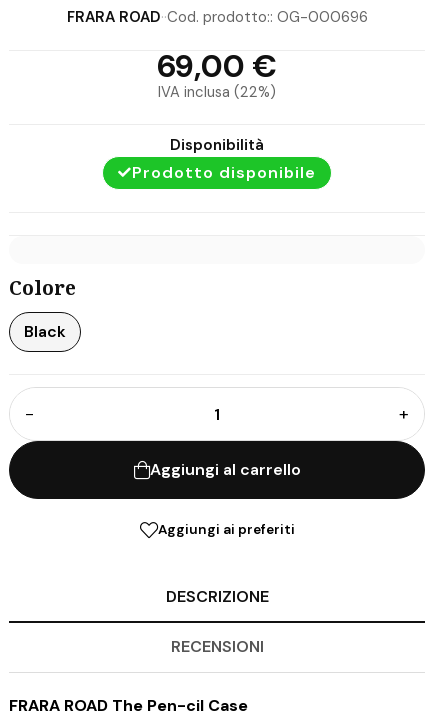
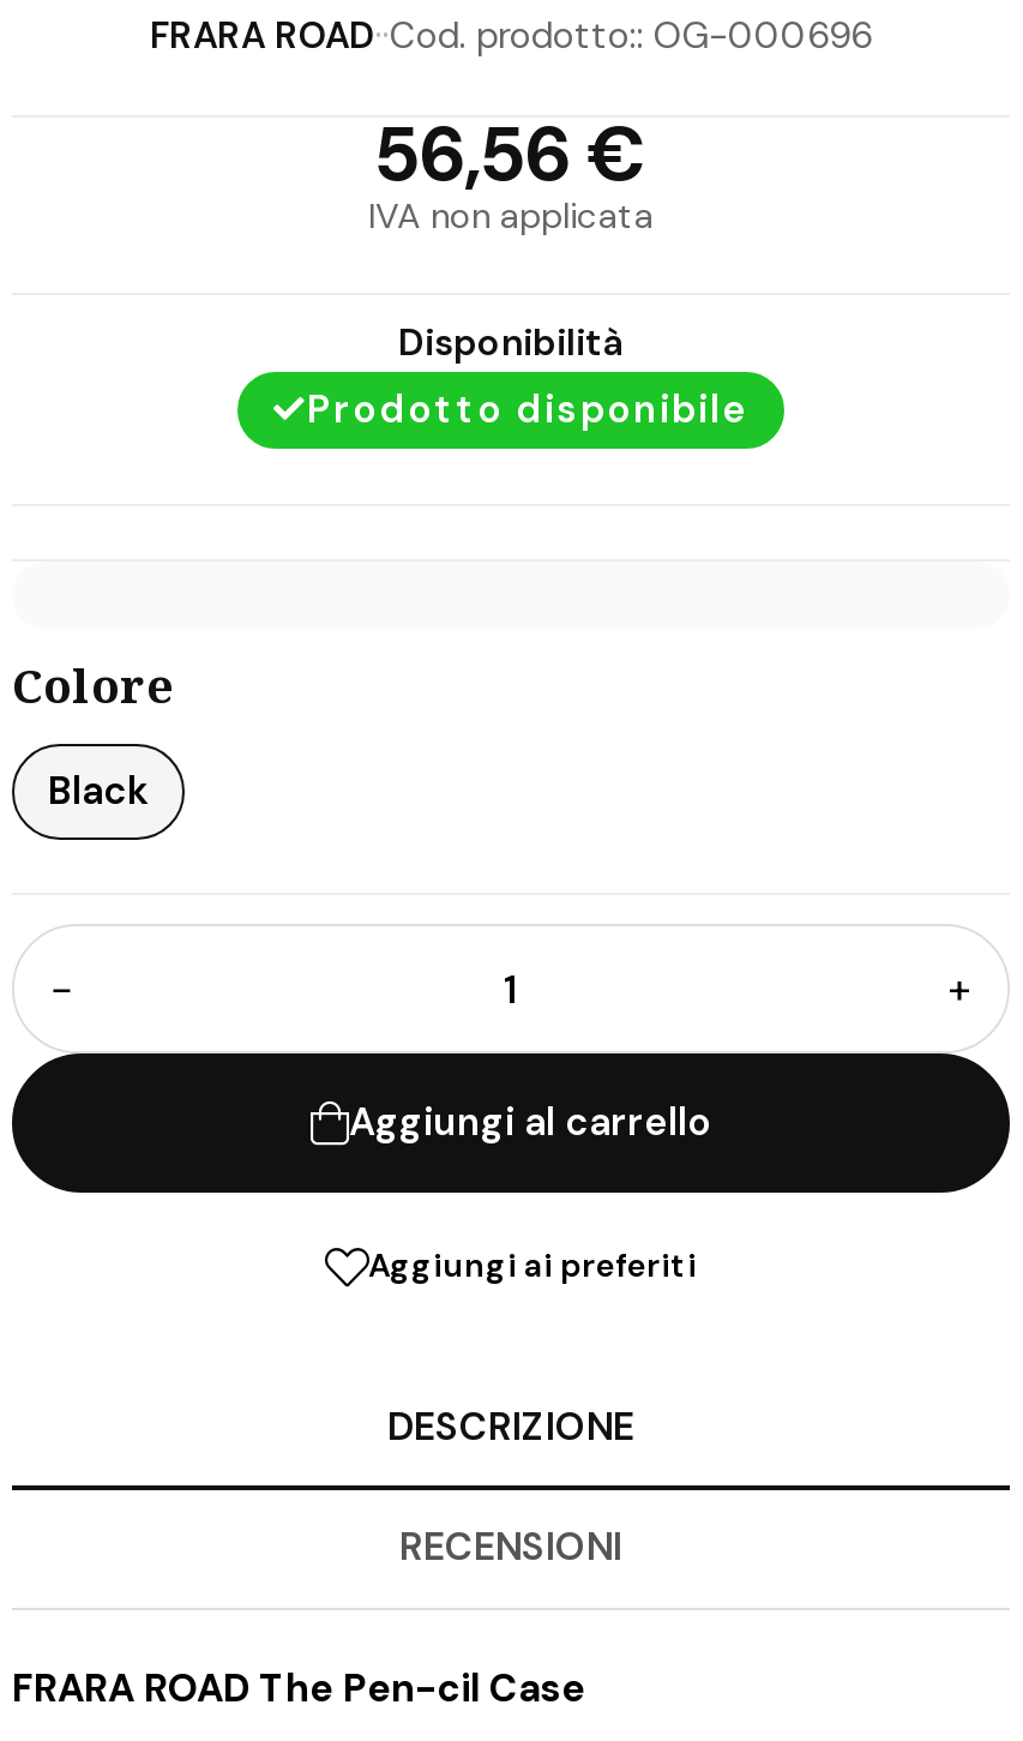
- 69,00 €
+ 56,56 €

- IVA inclusa (22%)
+ IVA non applicata
